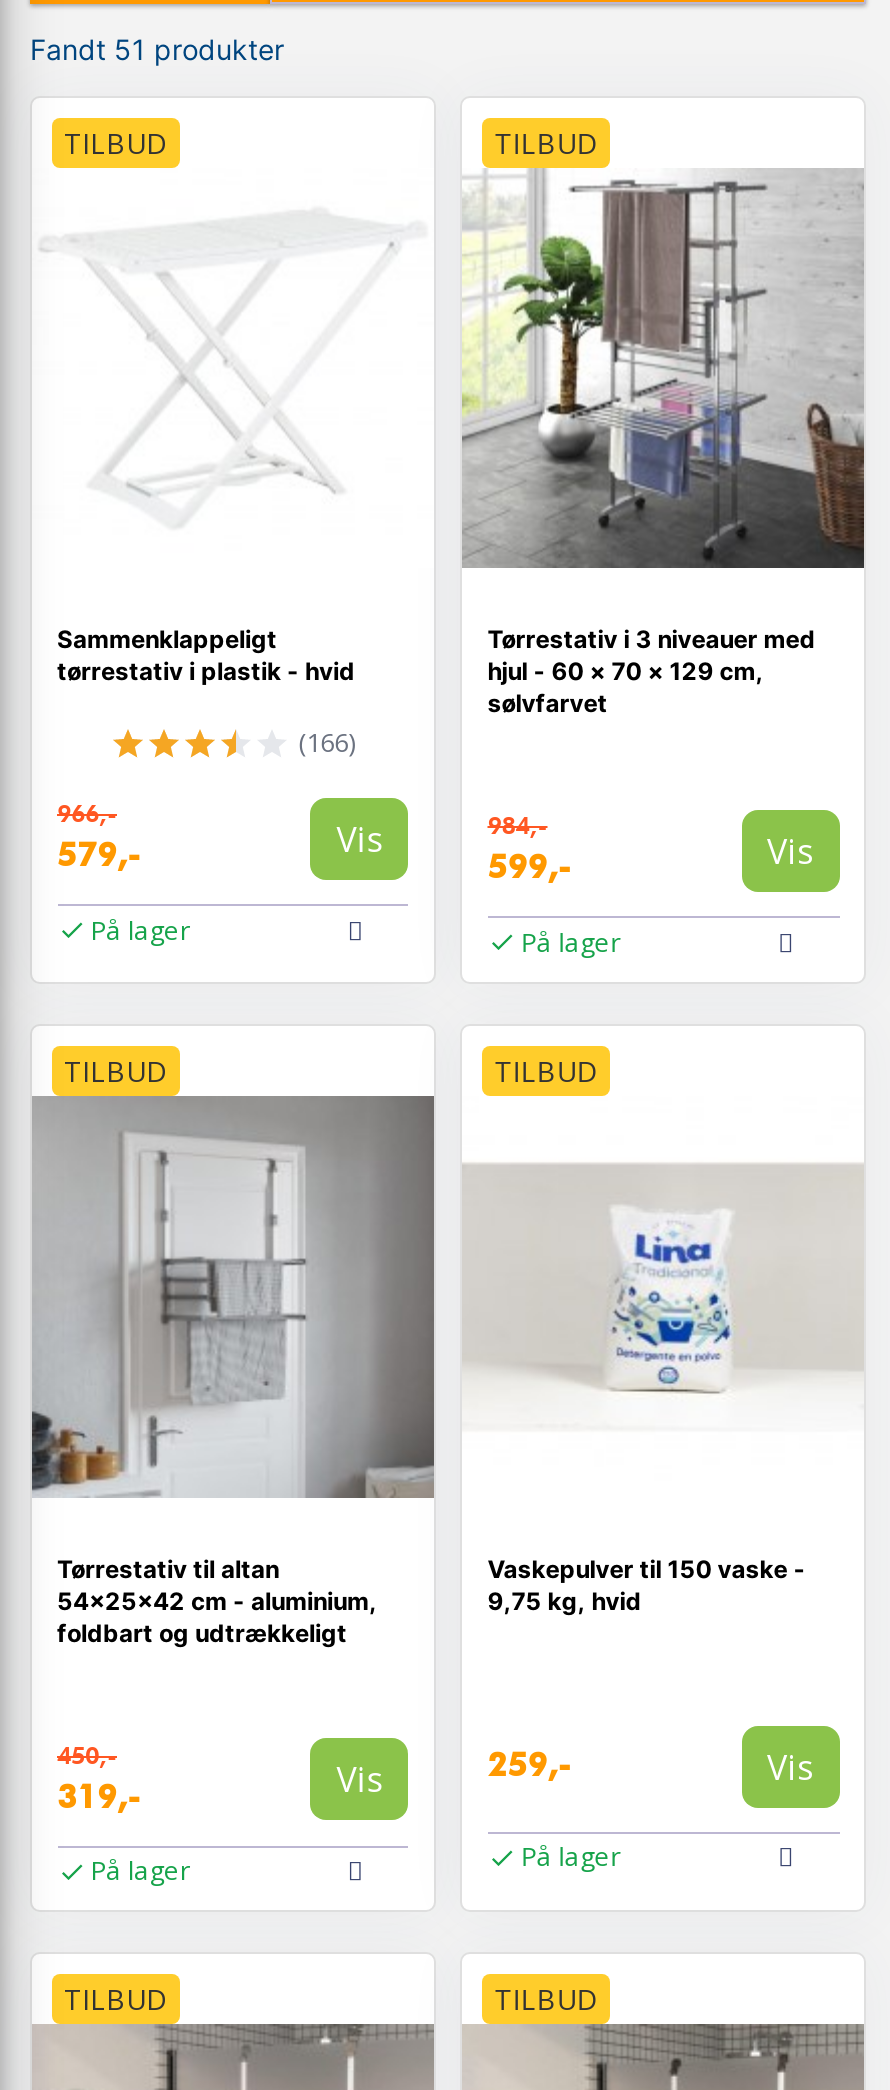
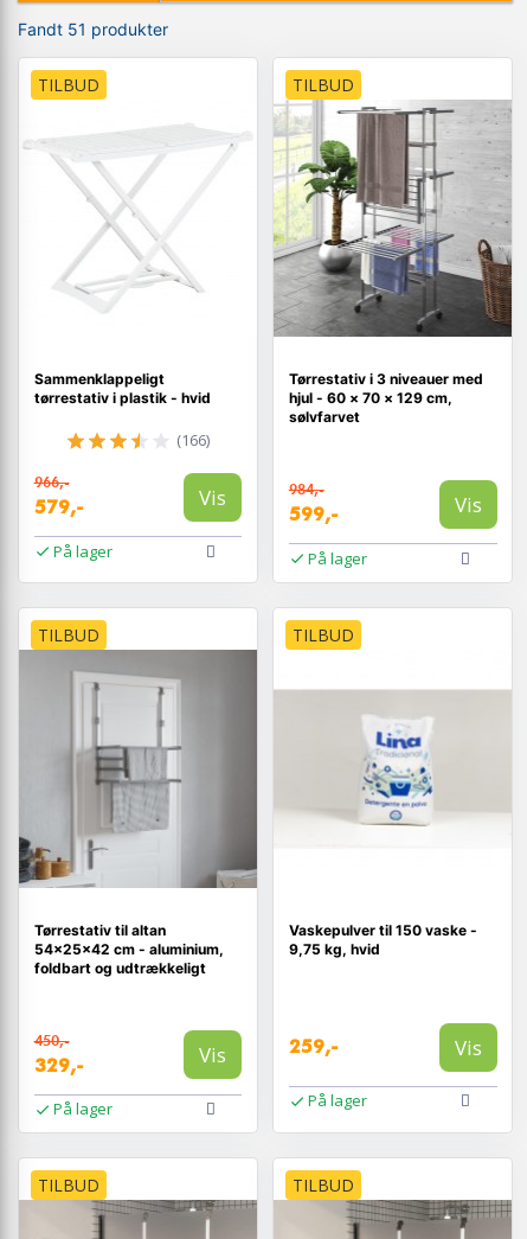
- 319,-
+ 329,-
